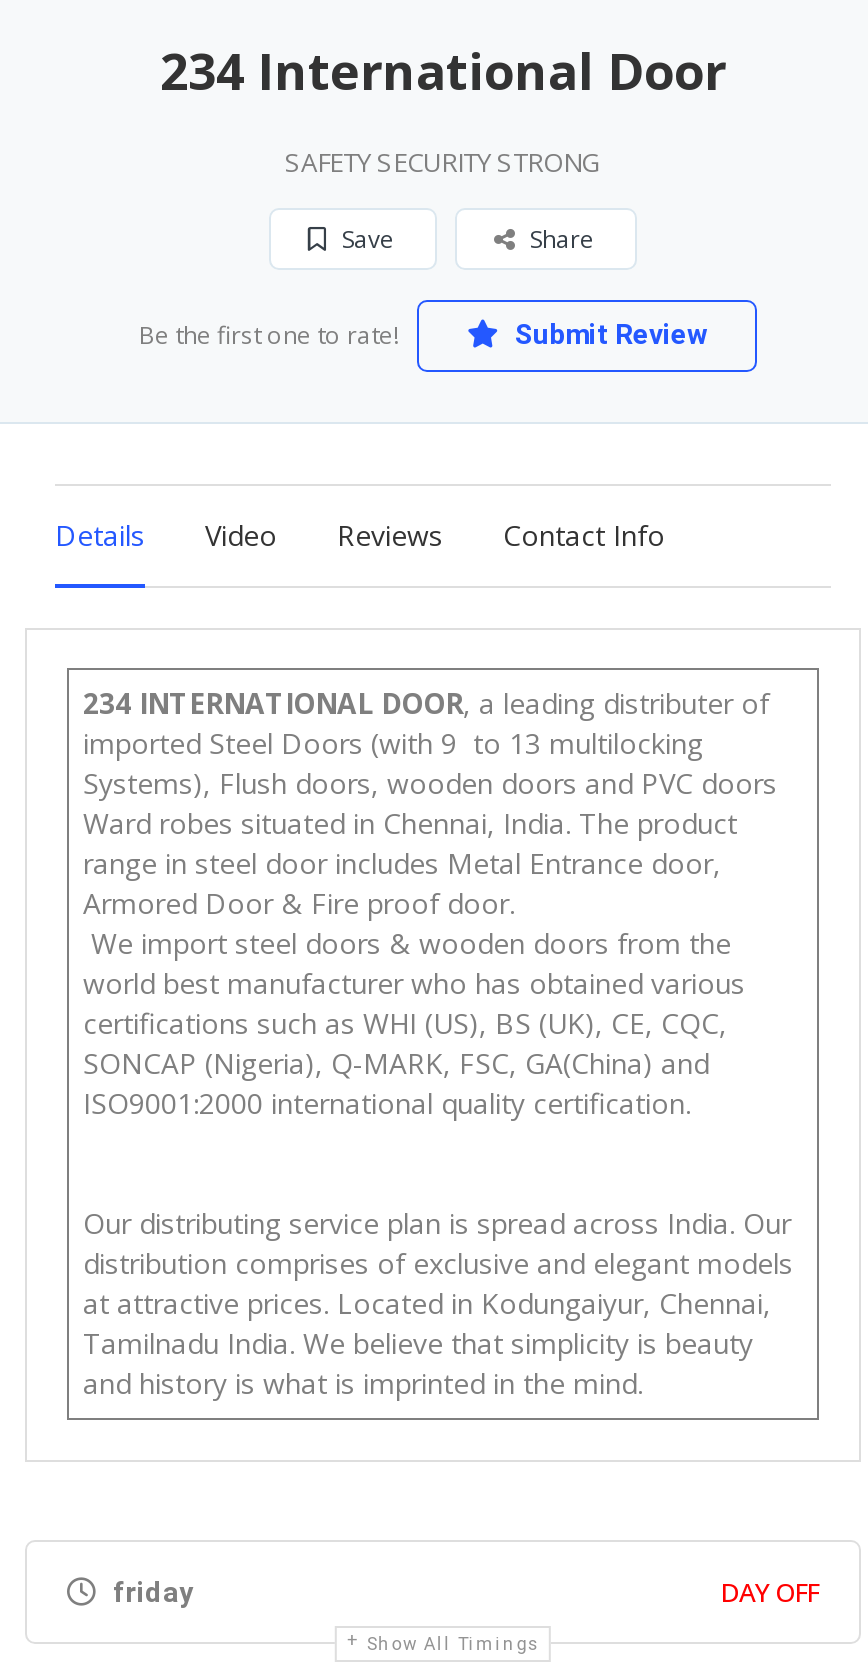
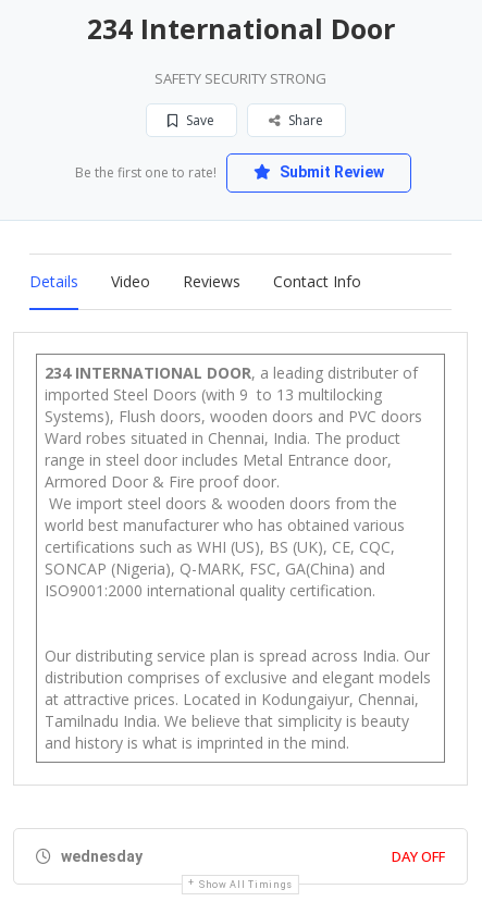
- friday
+ wednesday
